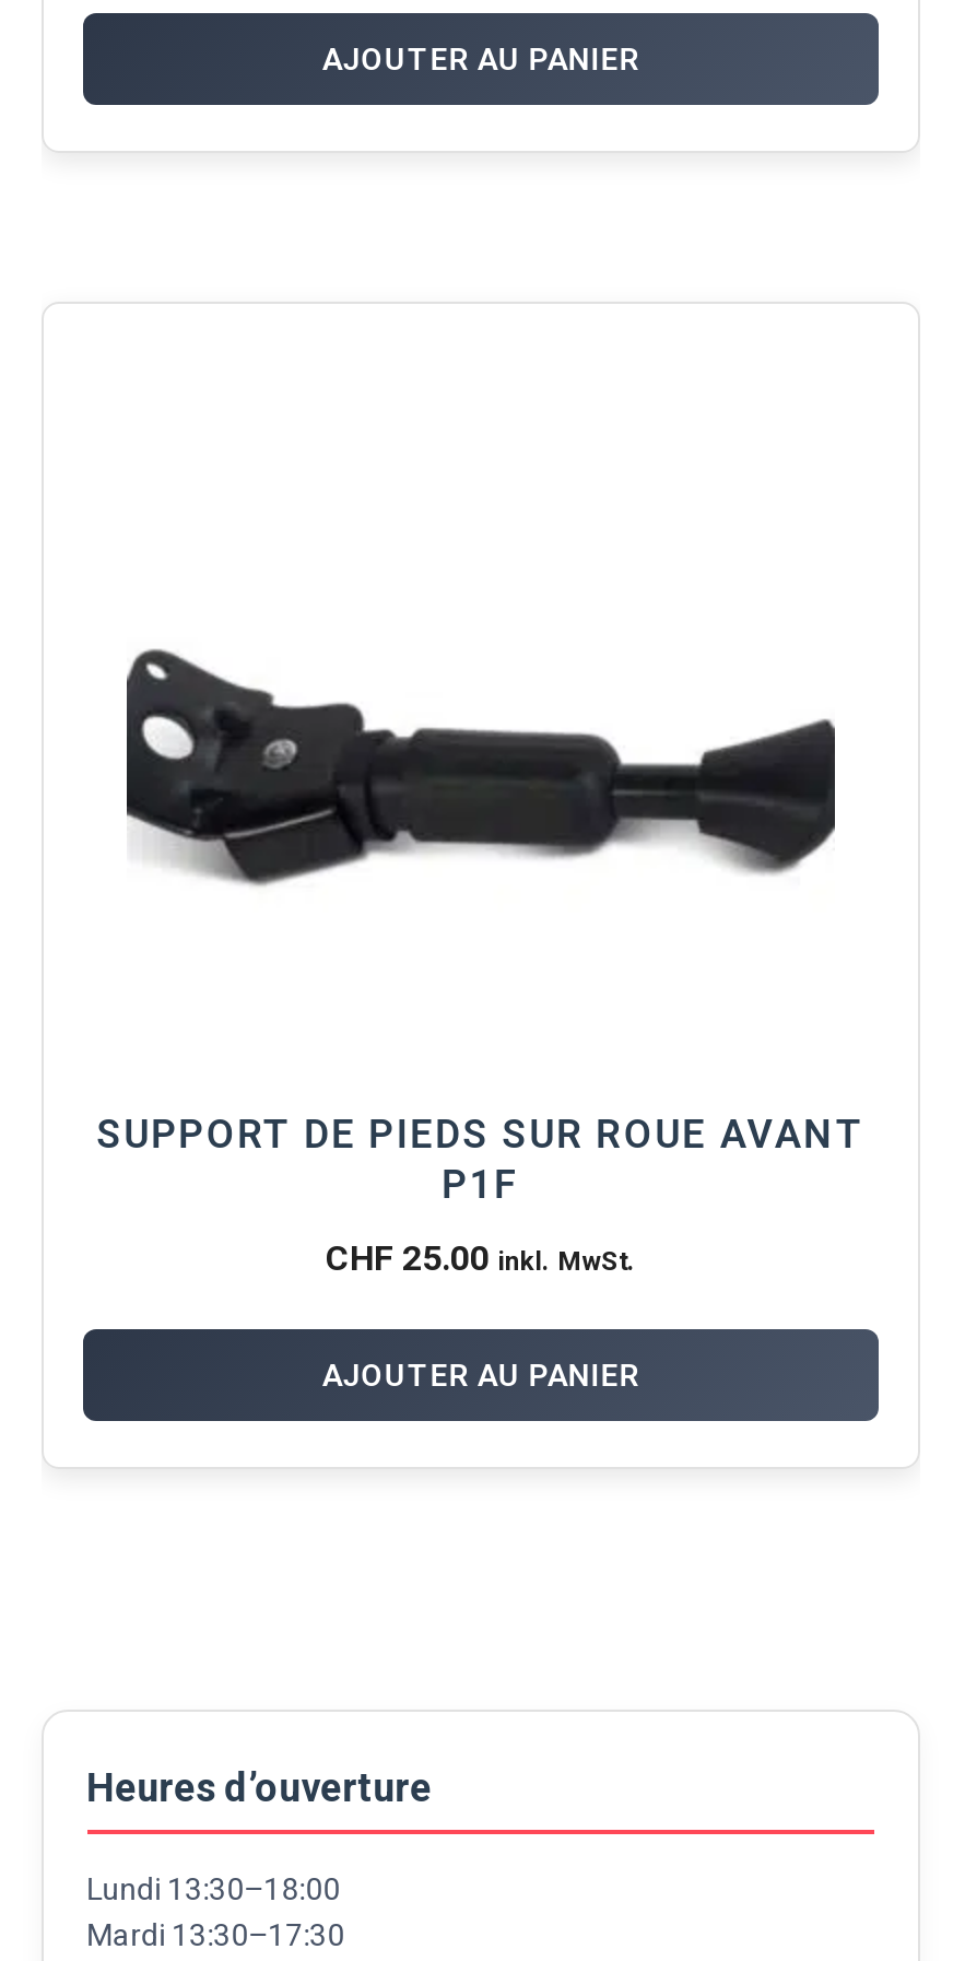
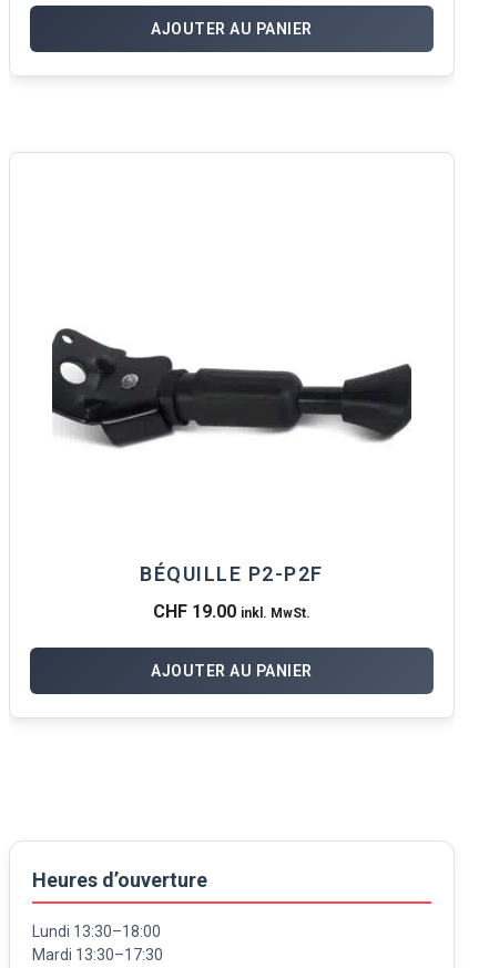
- SUPPORT DE PIEDS SUR ROUE AVANT
- P1F
+ BÉQUILLE P2-P2F

- CHF 25.00 inkl. MwSt.
+ CHF 19.00 inkl. MwSt.
